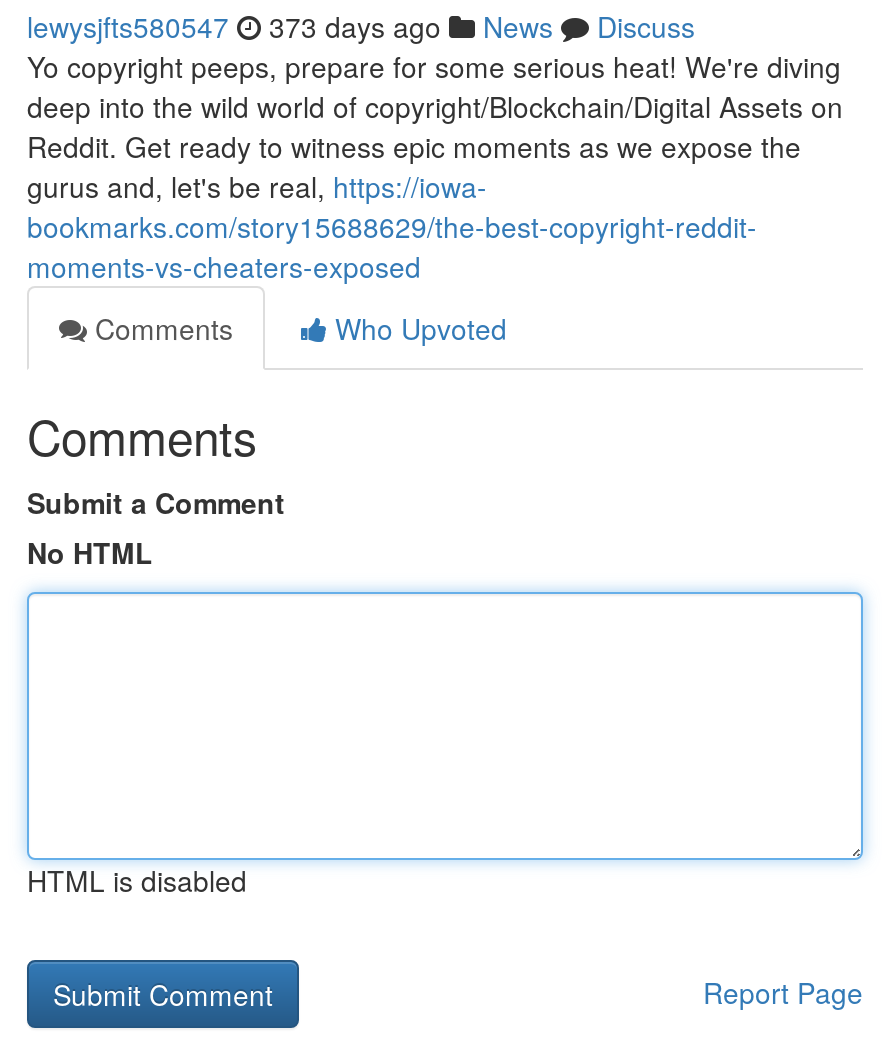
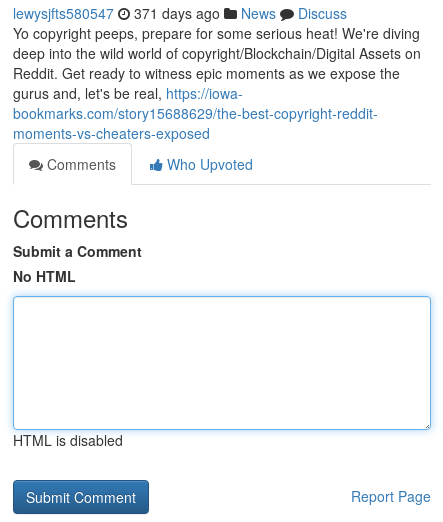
- lewysjfts580547 373 days ago News Discuss
+ lewysjfts580547 371 days ago News Discuss
